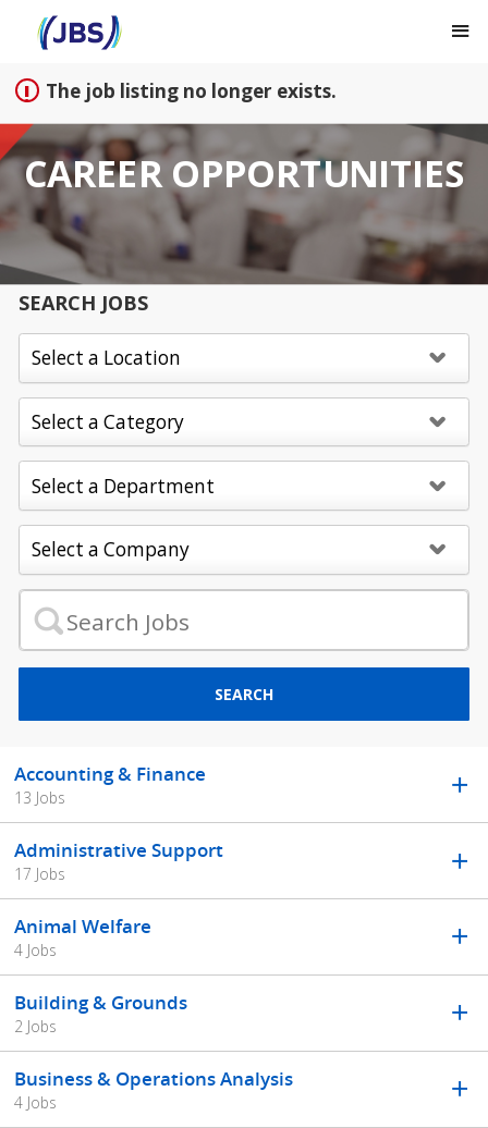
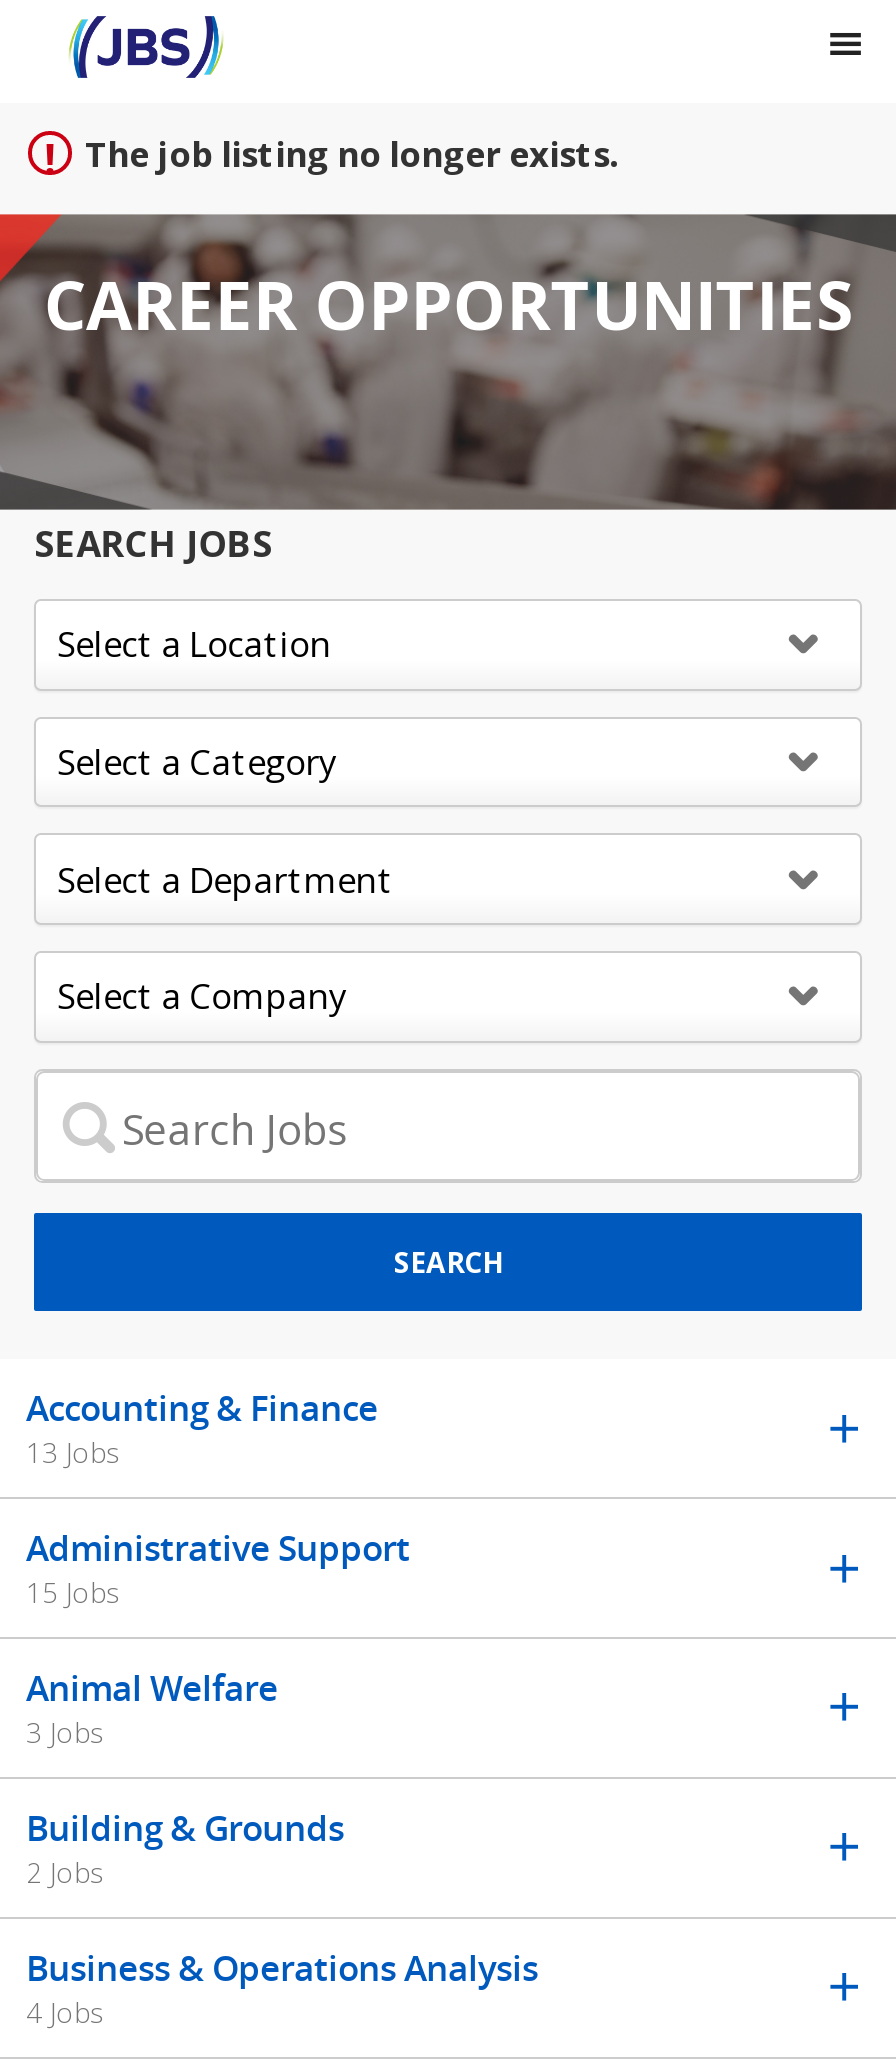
- 17 Jobs
+ 15 Jobs

- 4 Jobs
+ 3 Jobs
